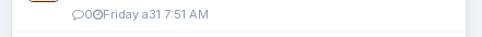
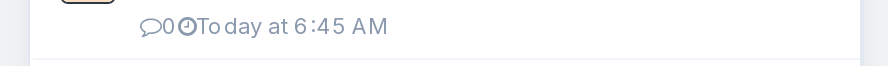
- 0 Friday a31 7:51 AM
+ 0 Today at 6:45 AM
